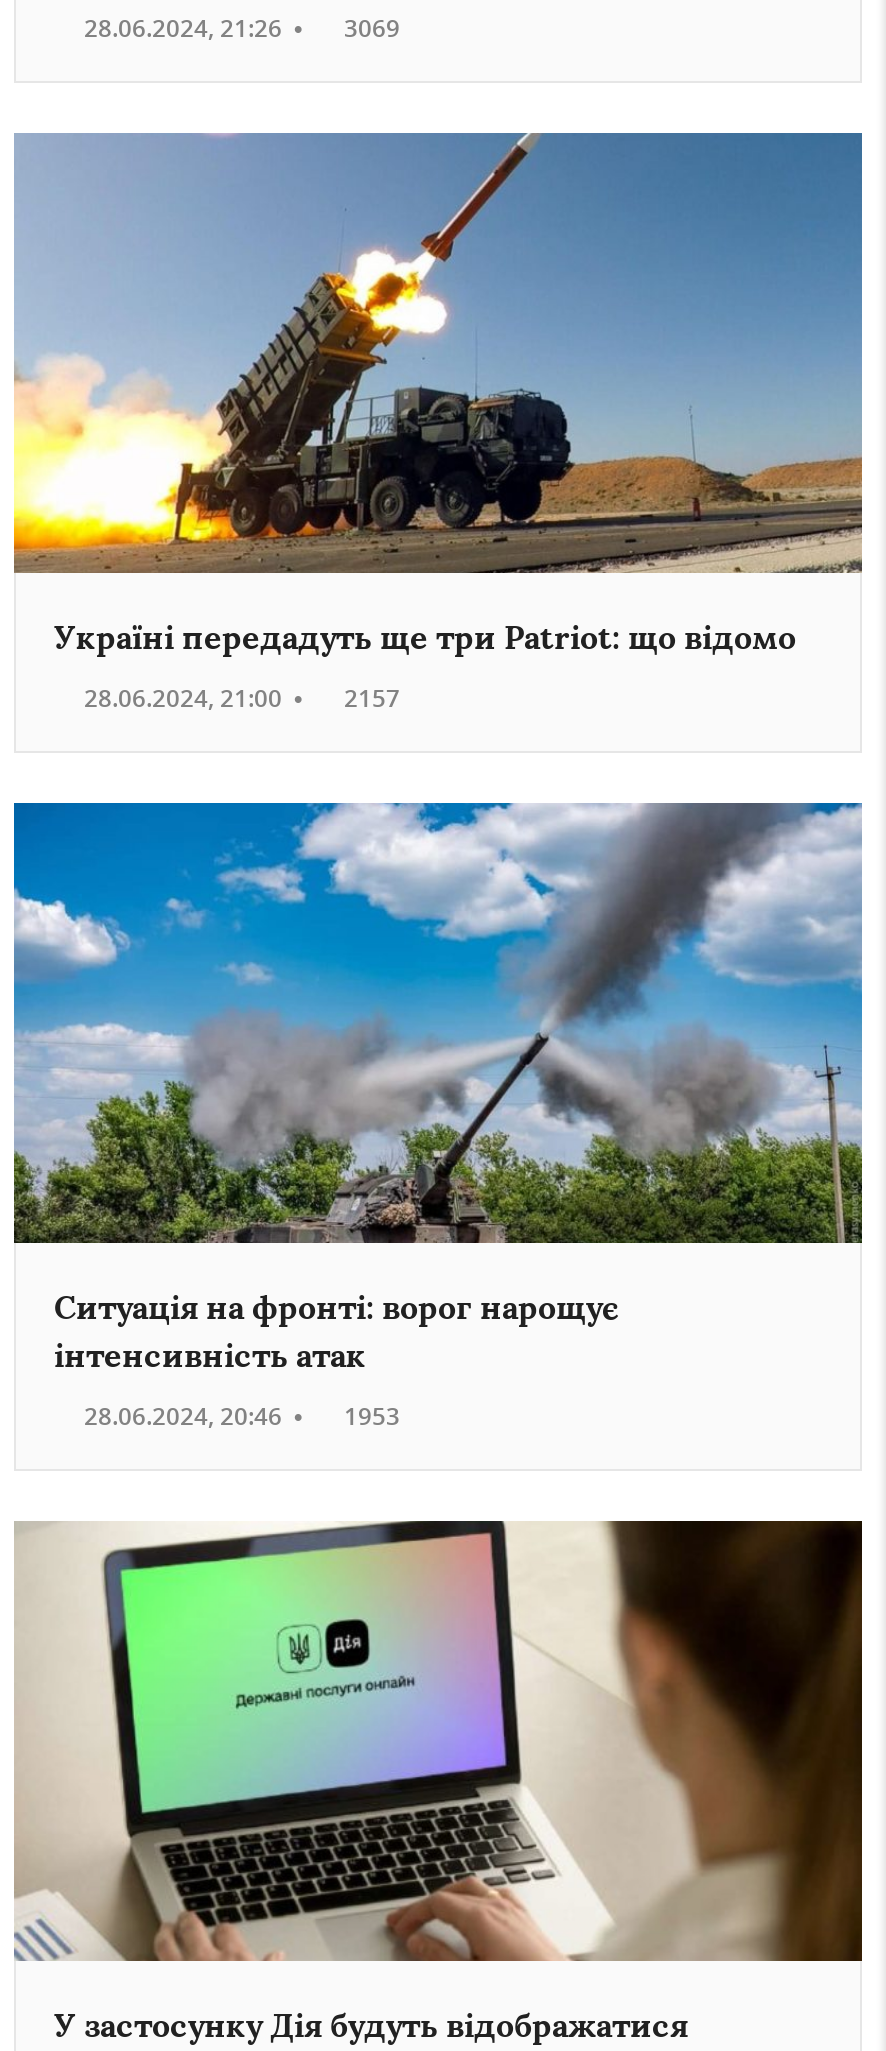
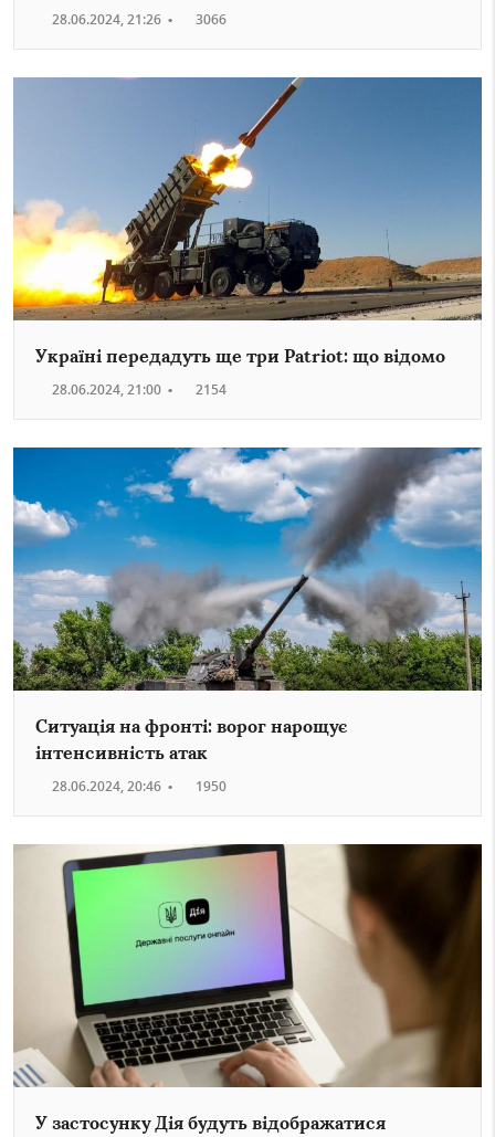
- 28.06.2024, 21:26 • 3069
+ 28.06.2024, 21:26 • 3066

- 28.06.2024, 21:00 • 2157
+ 28.06.2024, 21:00 • 2154

- 28.06.2024, 20:46 • 1953
+ 28.06.2024, 20:46 • 1950
